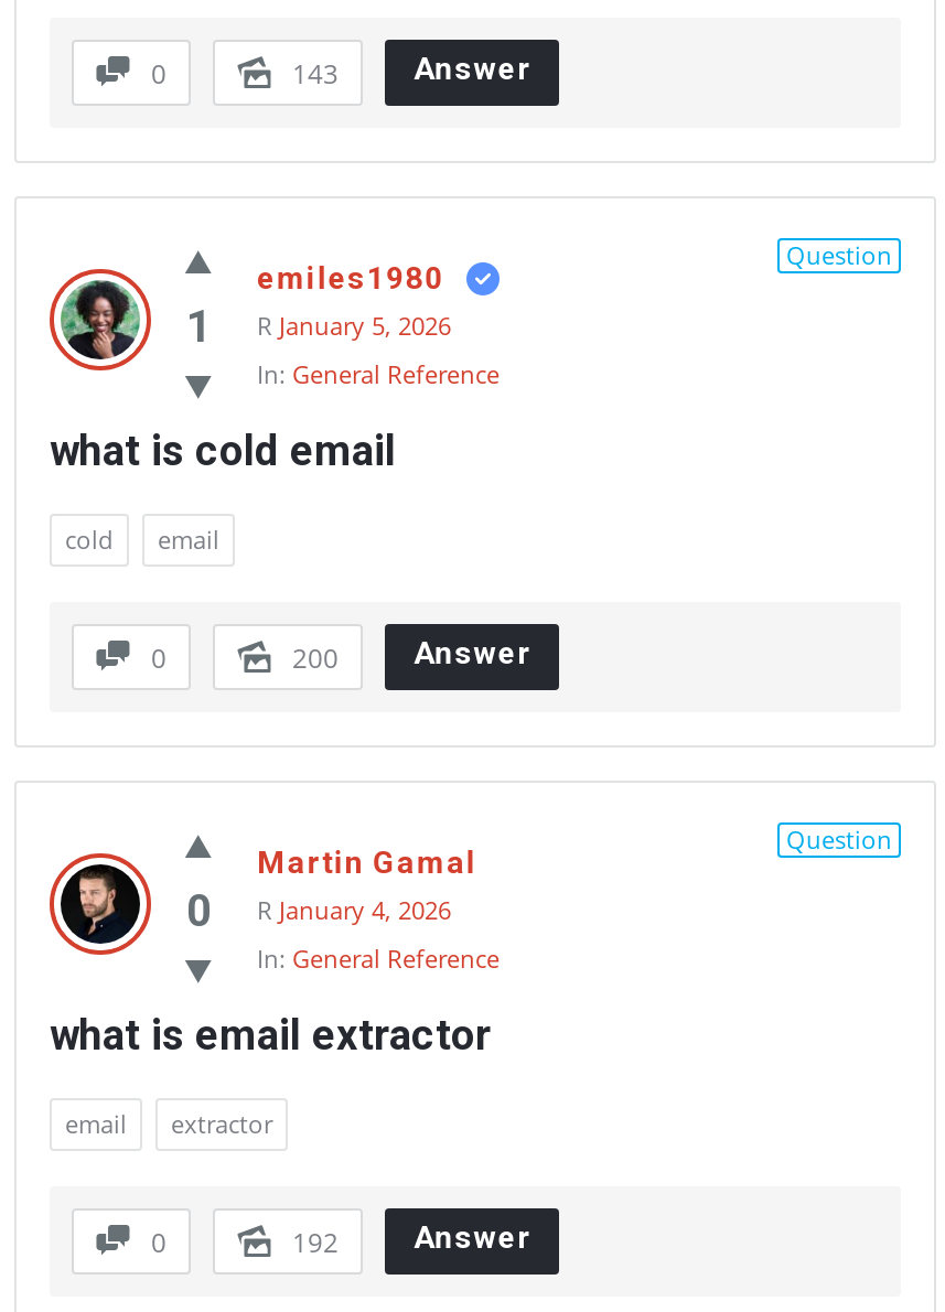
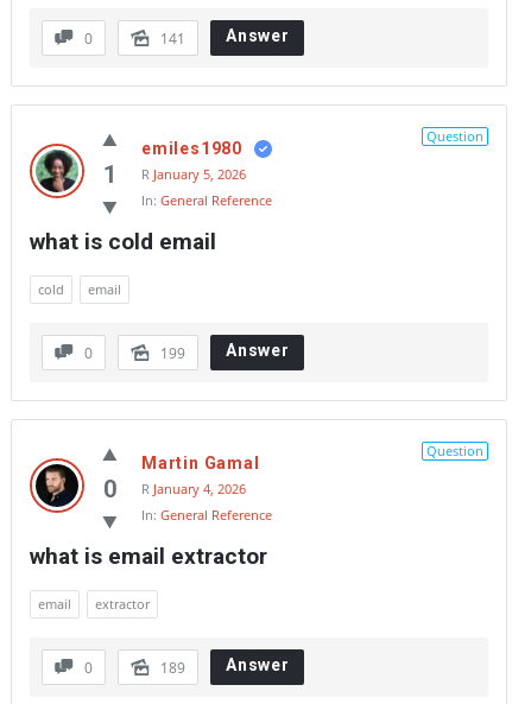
- 143
+ 141

- 200
+ 199

- 192
+ 189
